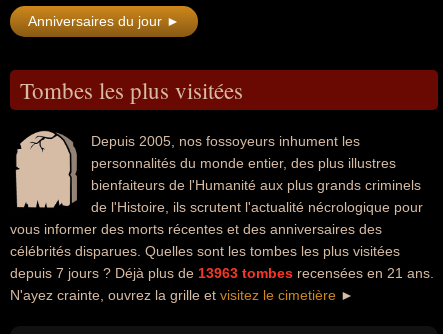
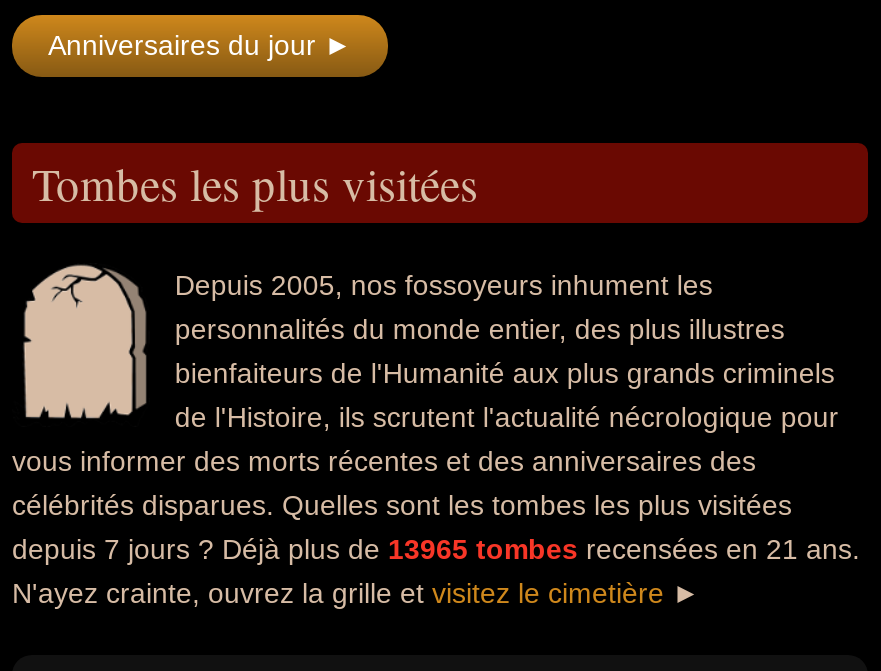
- depuis 7 jours ? Déjà plus de 13963 tombes recensées en 21 ans.
+ depuis 7 jours ? Déjà plus de 13965 tombes recensées en 21 ans.
